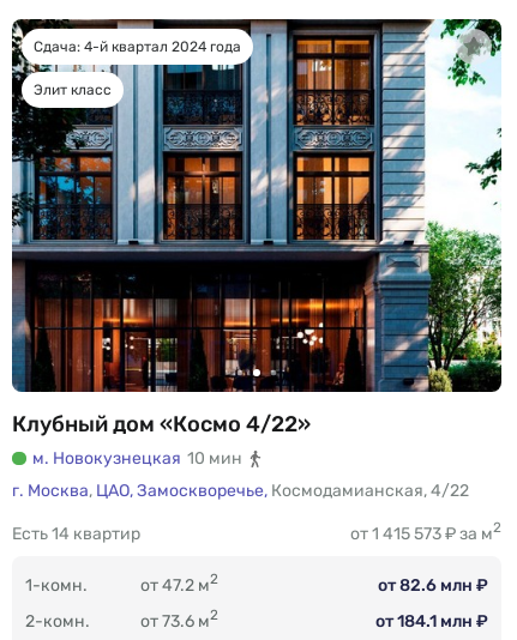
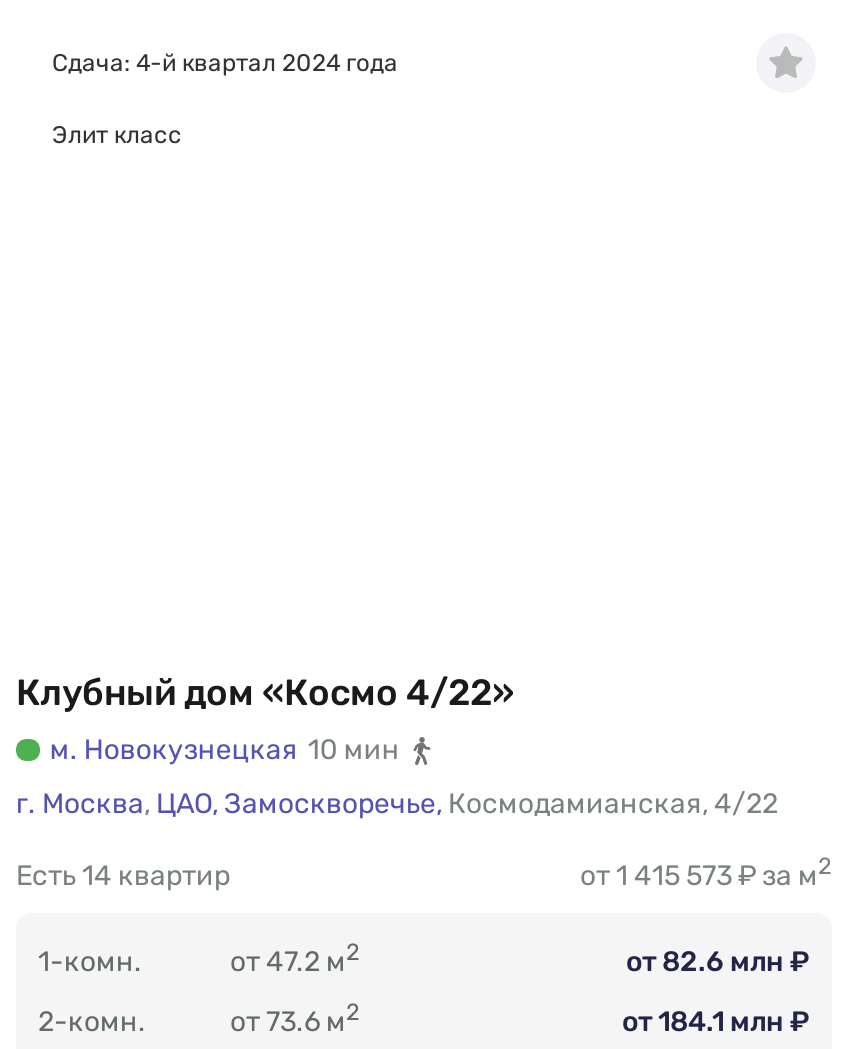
- [image]
